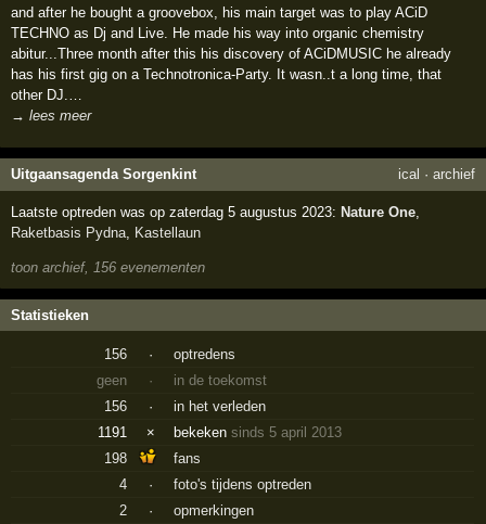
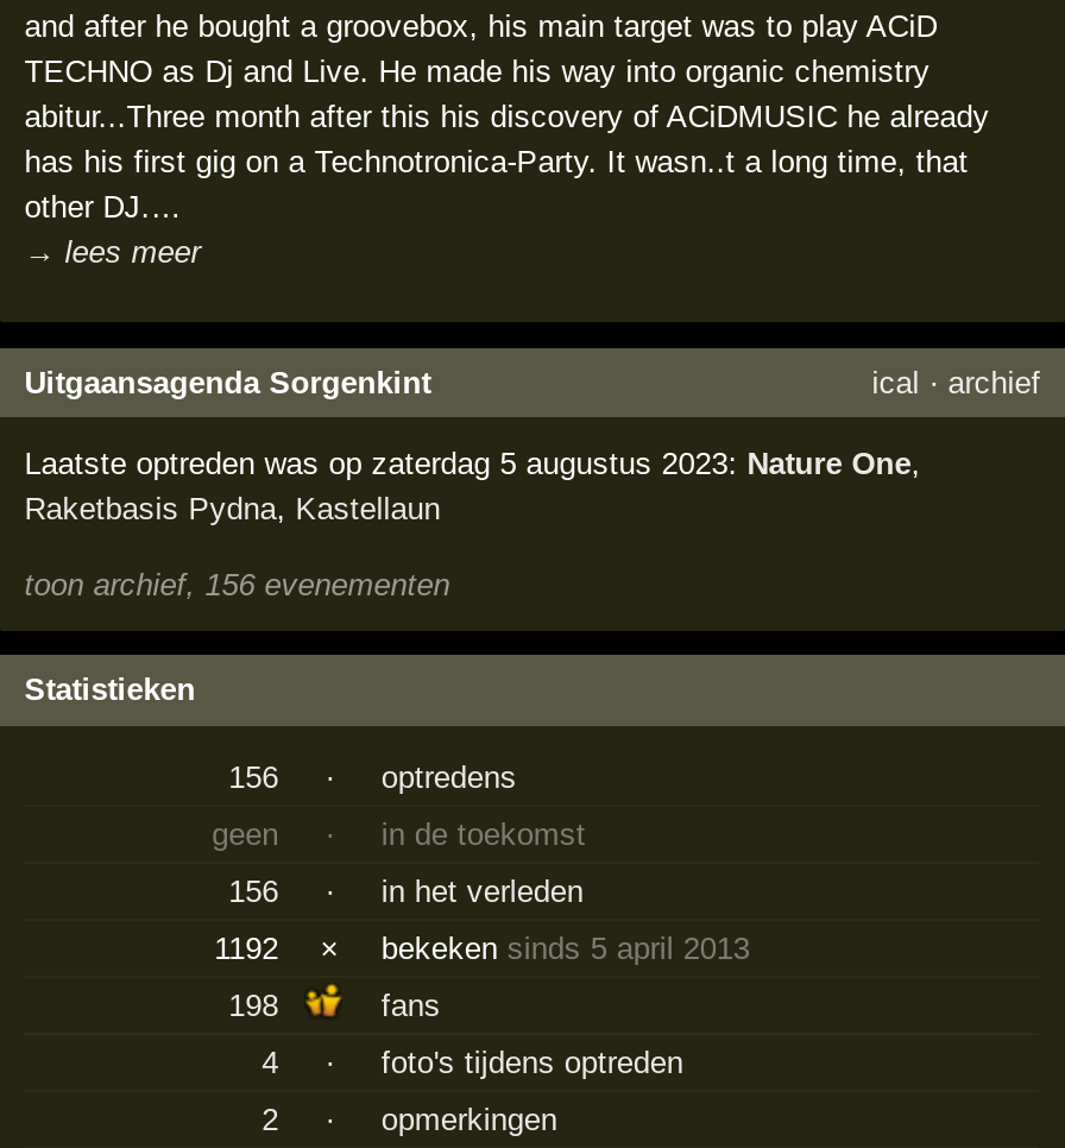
- 1191
+ 1192
